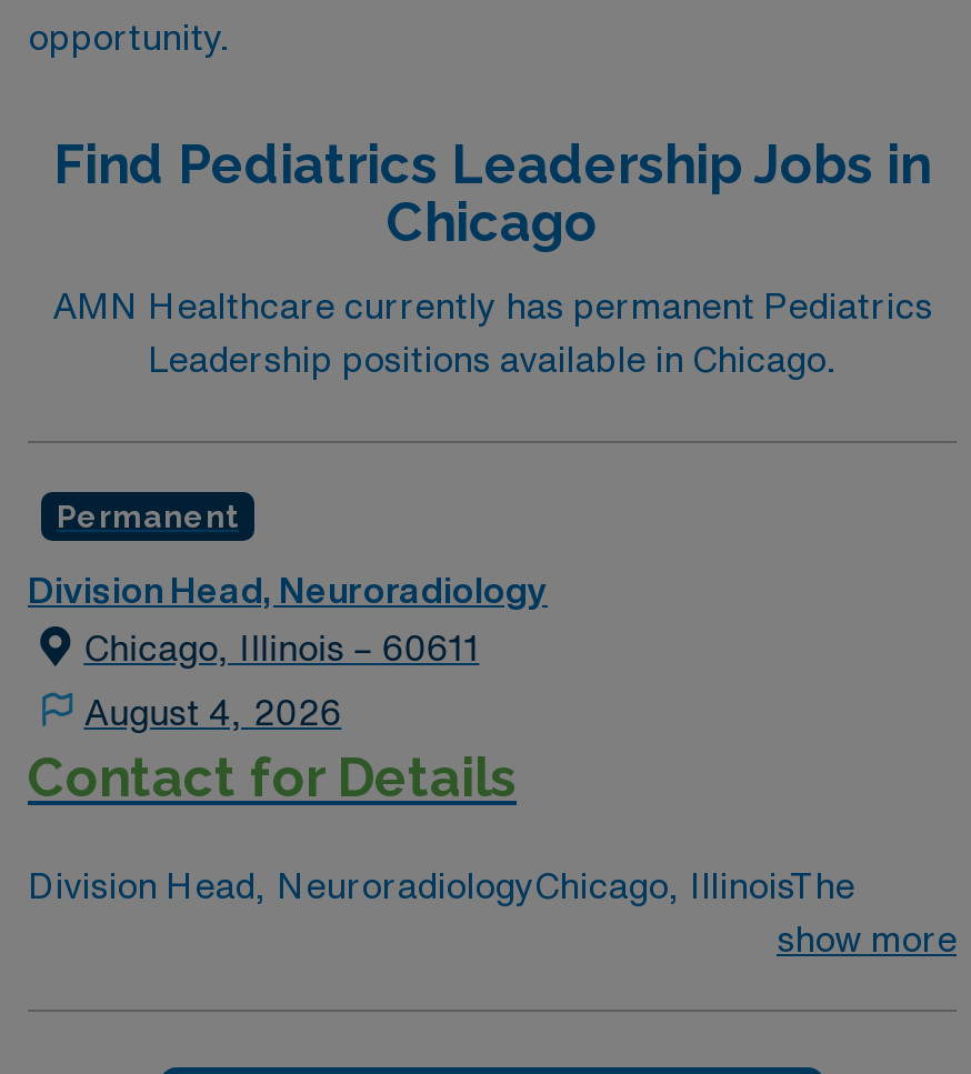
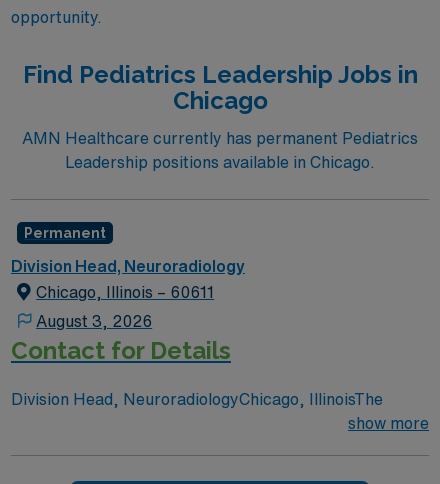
- August 4, 2026
+ August 3, 2026
